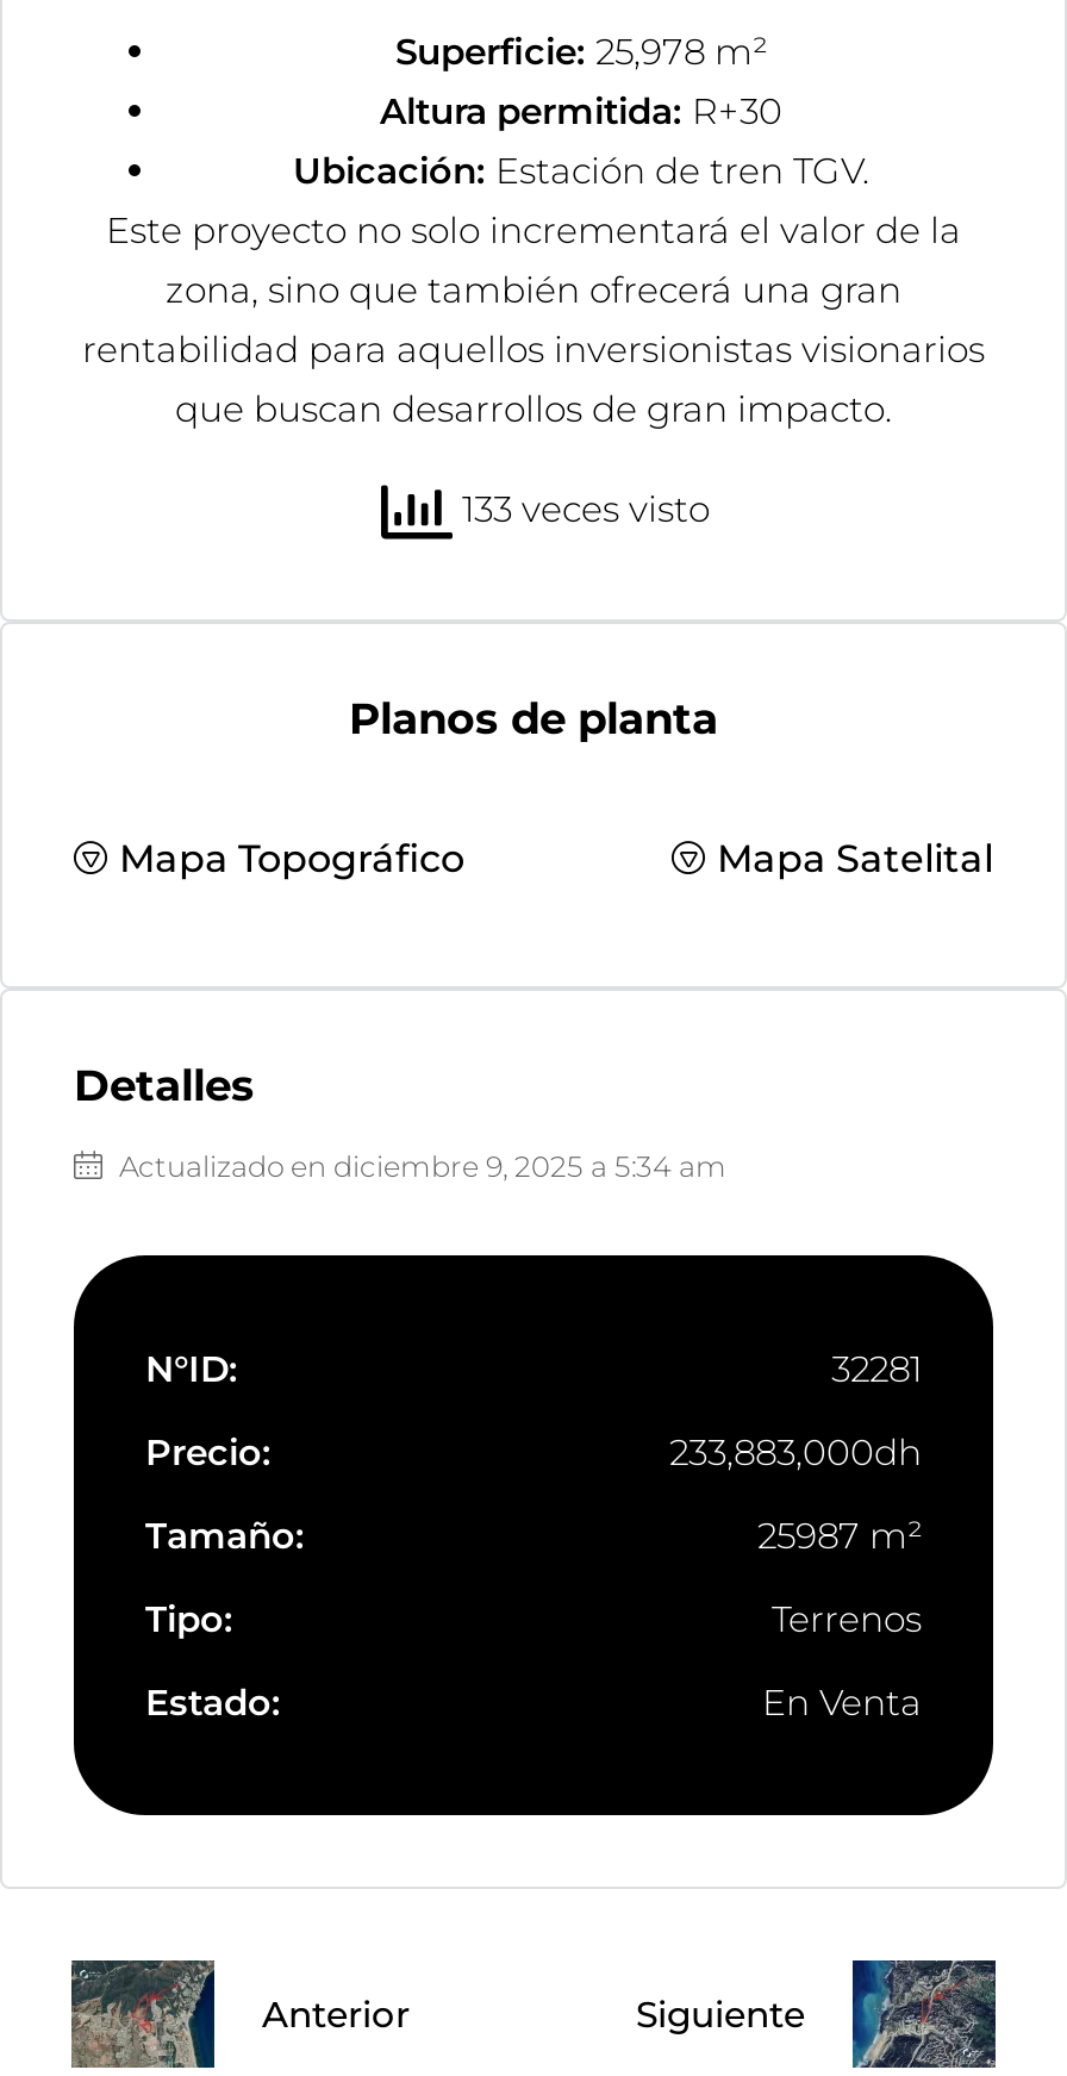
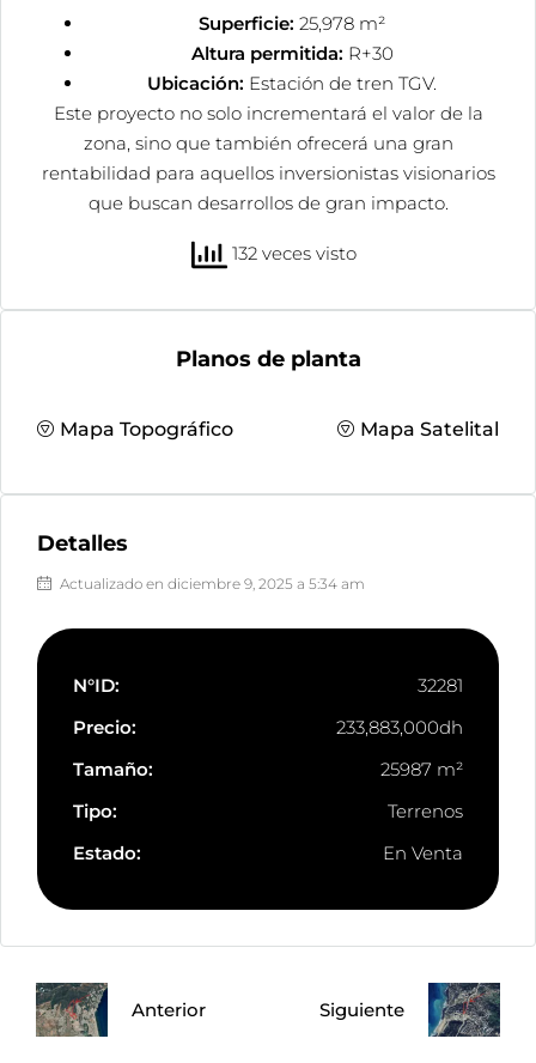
- 133 veces visto
+ 132 veces visto
